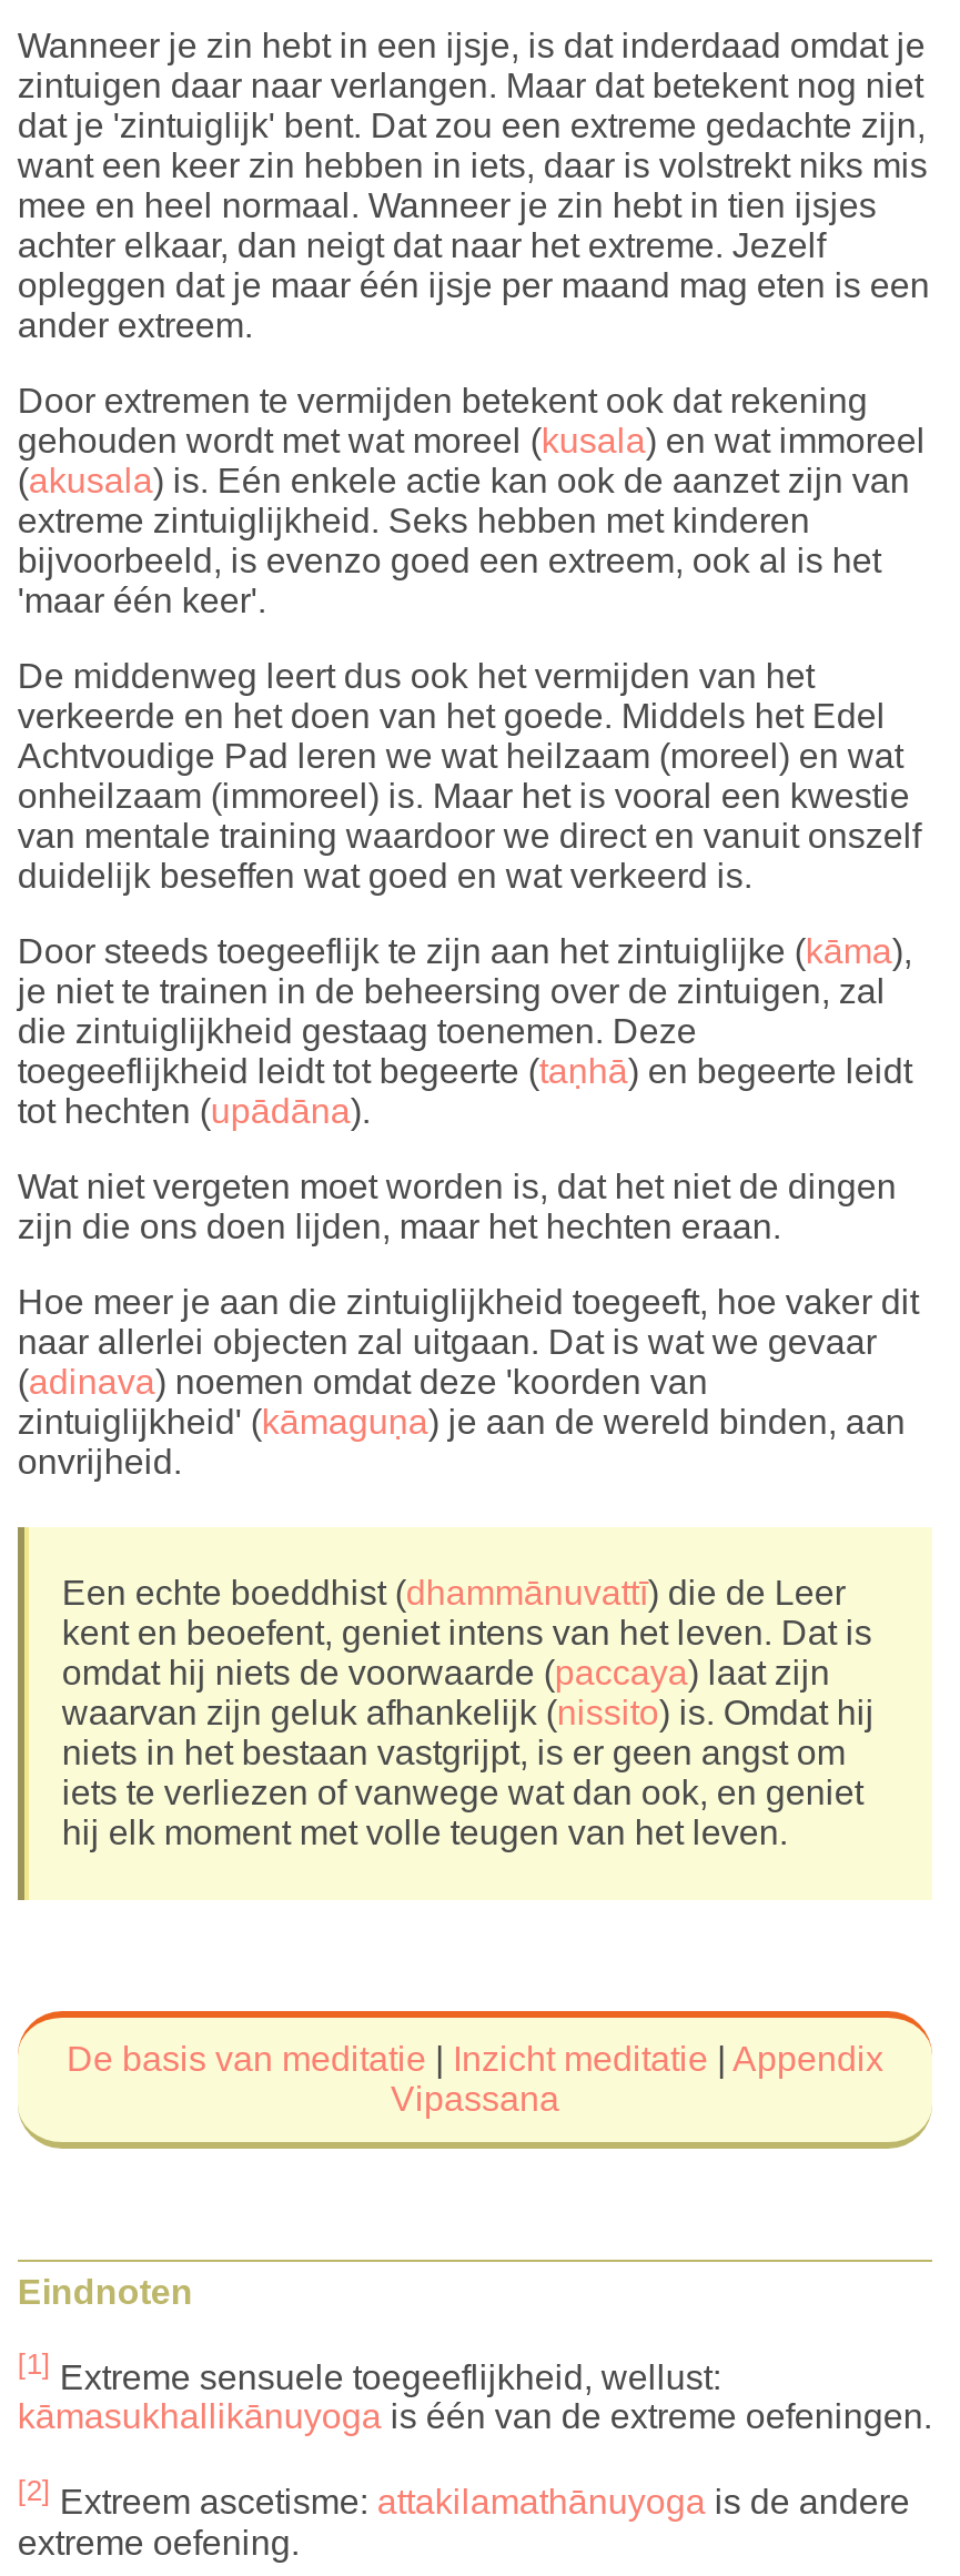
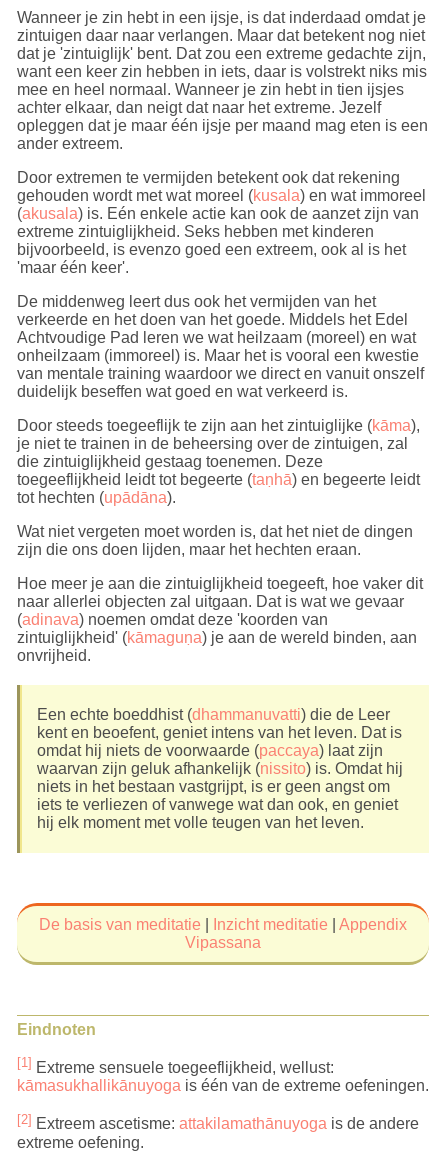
- Een echte boeddhist (dhammānuvattī) die de Leer
+ Een echte boeddhist (dhammanuvatti) die de Leer
